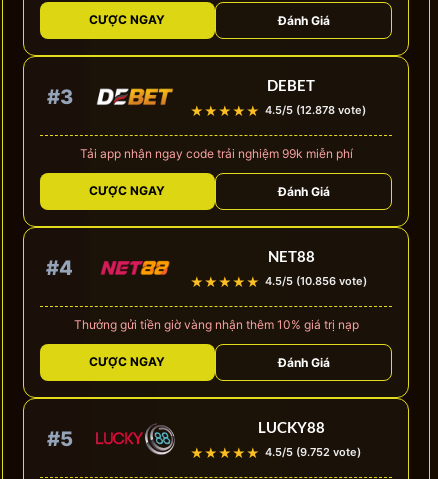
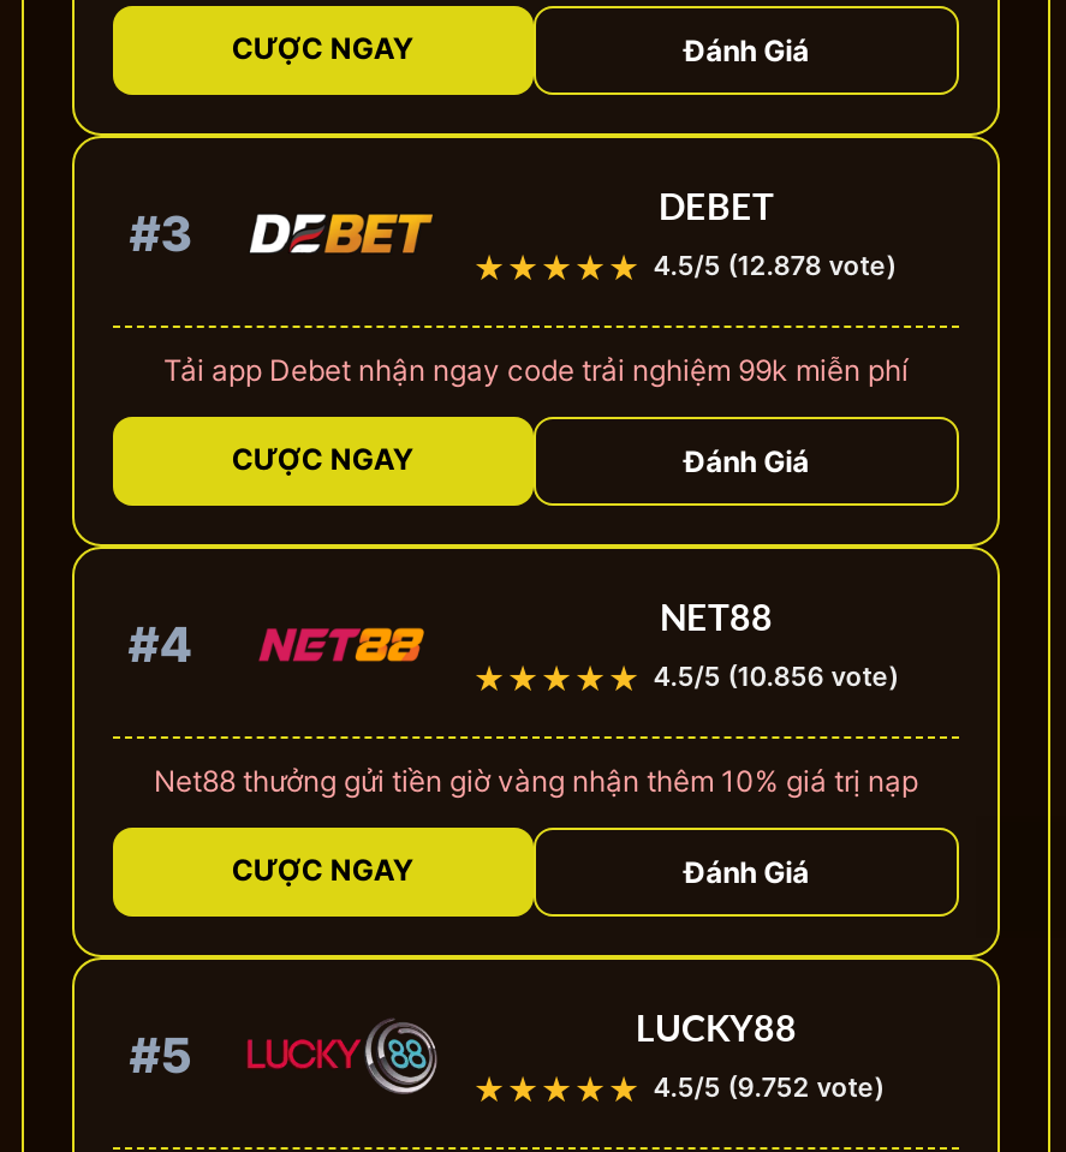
- Tải app nhận ngay code trải nghiệm 99k miễn phí
+ Tải app Debet nhận ngay code trải nghiệm 99k miễn phí

- Thưởng gửi tiền giờ vàng nhận thêm 10% giá trị nạp
+ Net88 thưởng gửi tiền giờ vàng nhận thêm 10% giá trị nạp
